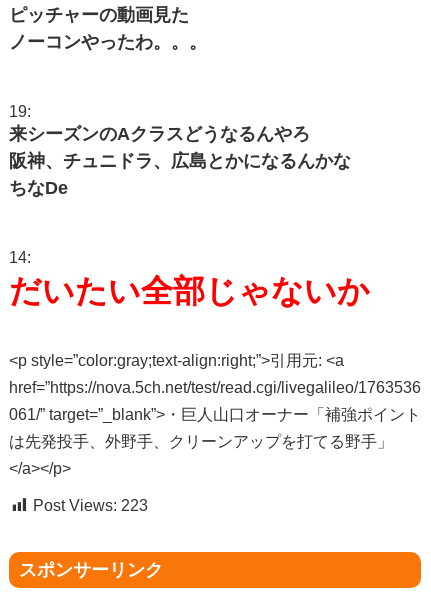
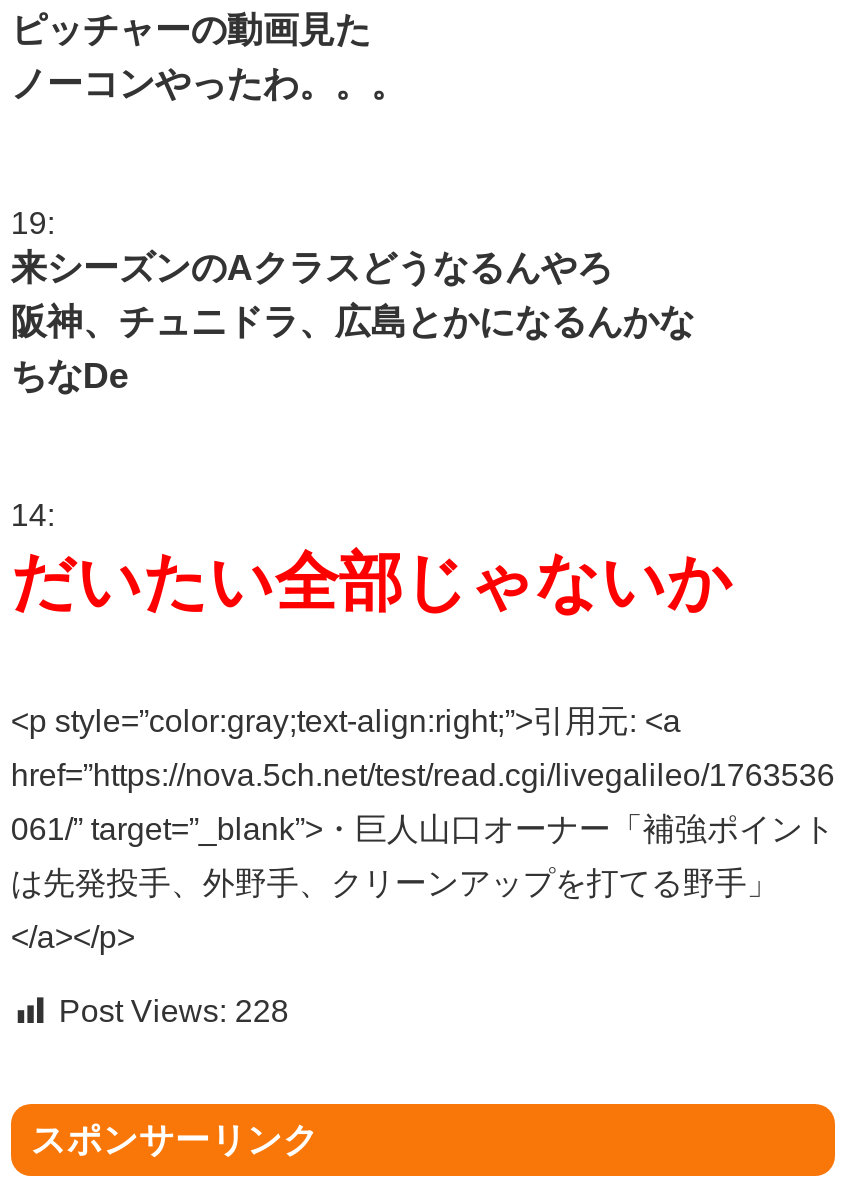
- Post Views: 223
+ Post Views: 228
